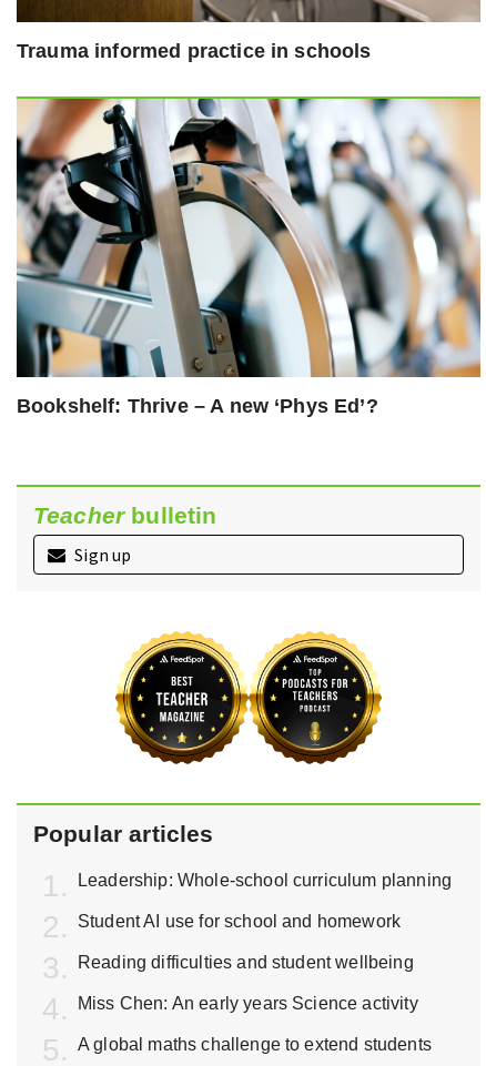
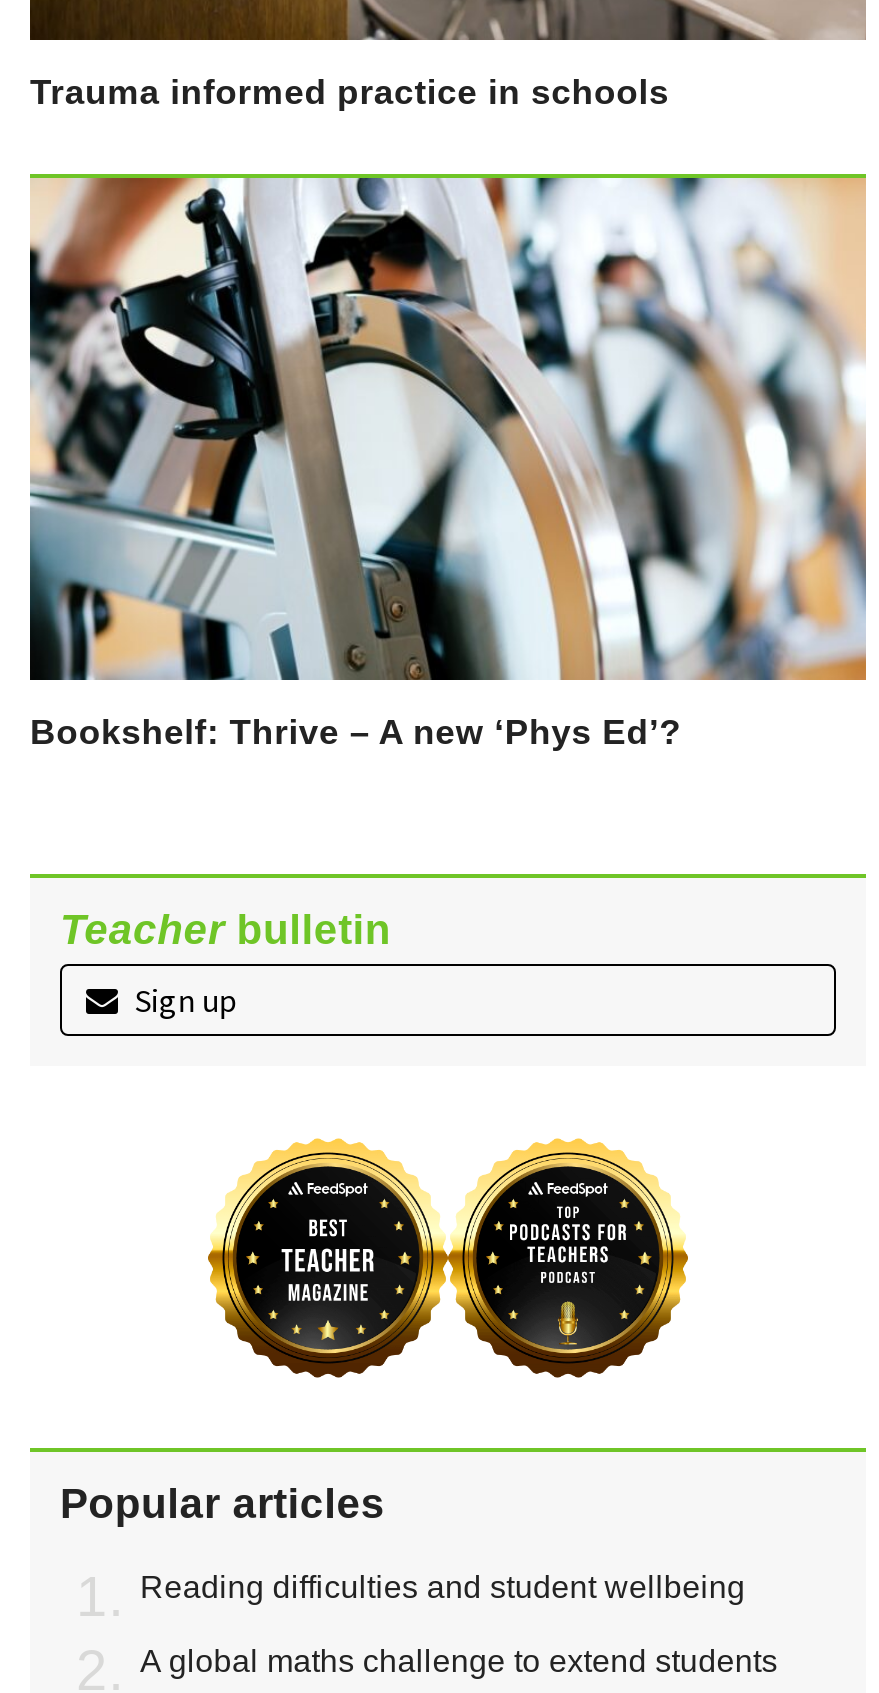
- Leadership: Whole-school curriculum planning
- Student AI use for school and homework

- Miss Chen: An early years Science activity
